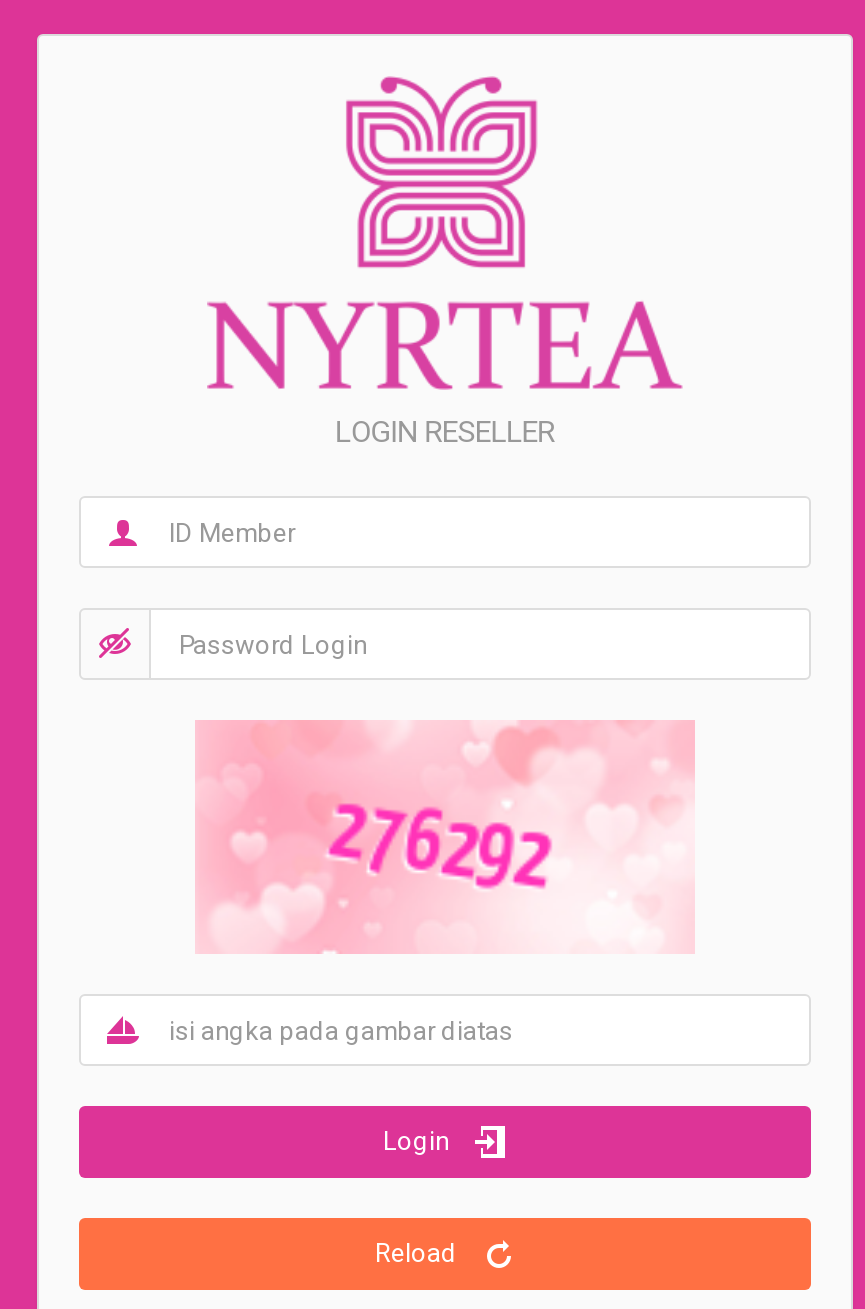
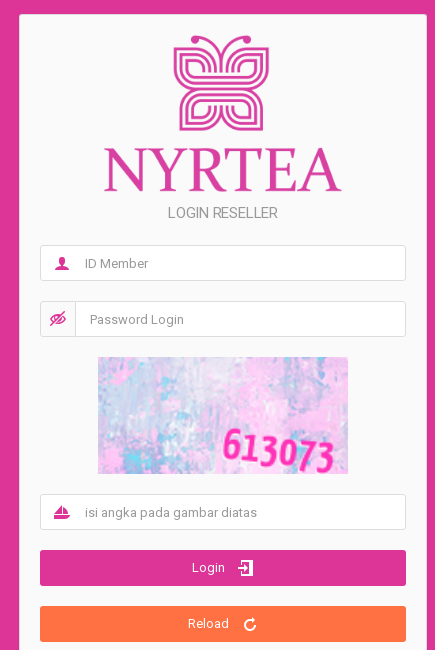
- [image]
+ [image]
